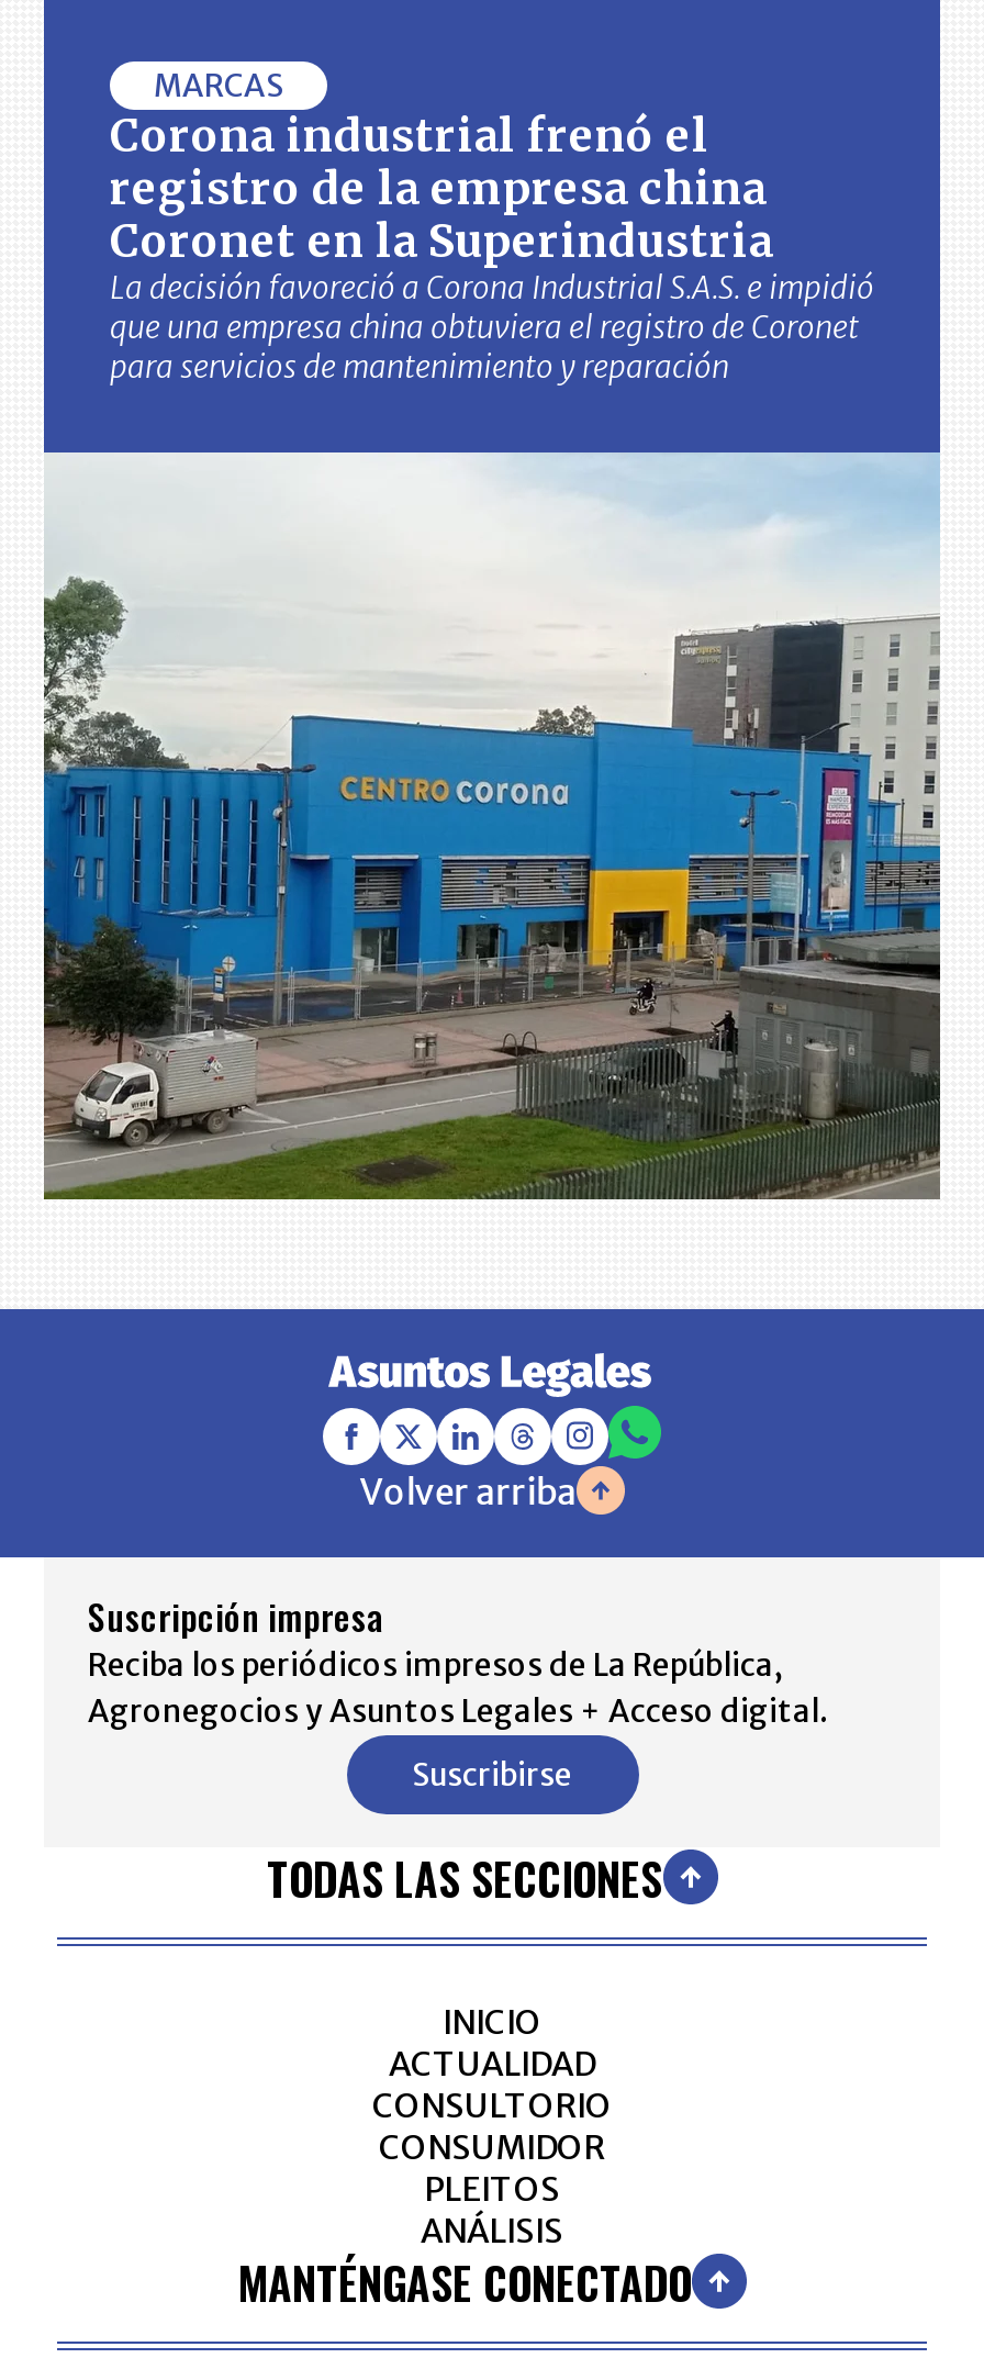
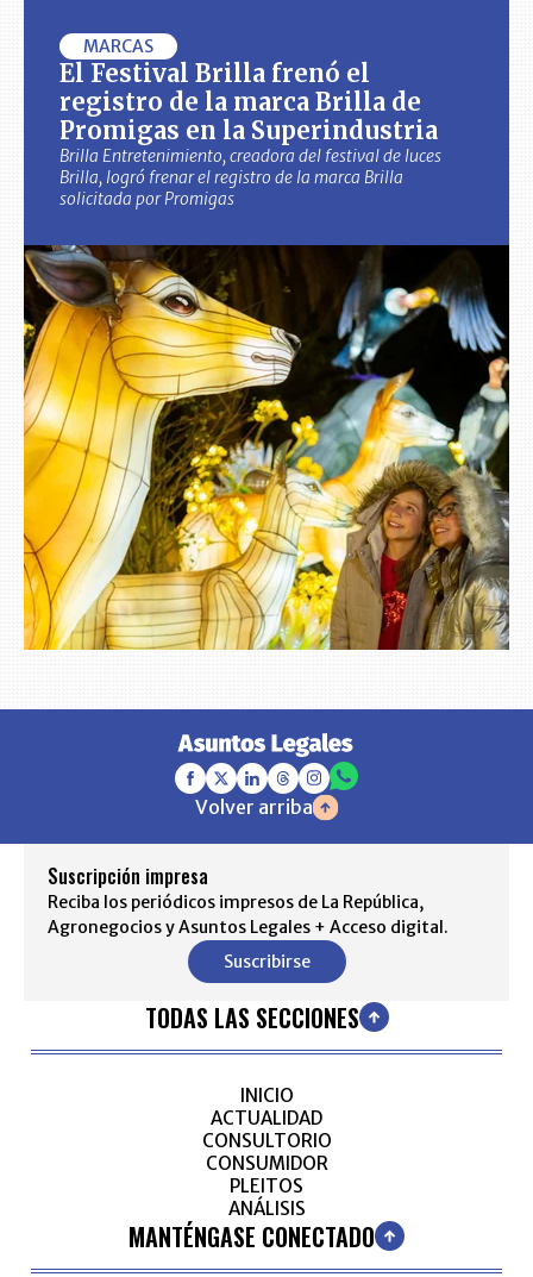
- Corona industrial frenó el
- registro de la empresa china
- Coronet en la Superindustria
- La decisión favoreció a Corona Industrial S.A.S. e impidió
- que una empresa china obtuviera el registro de Coronet
- para servicios de mantenimiento y reparación
+ El Festival Brilla frenó el
+ registro de la marca Brilla de
+ Promigas en la Superindustria
+ Brilla Entretenimiento, creadora del festival de luces
+ Brilla, logró frenar el registro de la marca Brilla
+ solicitada por Promigas

- [image]
+ [image]
